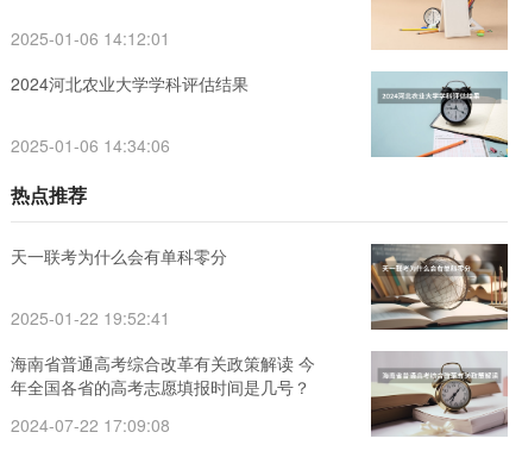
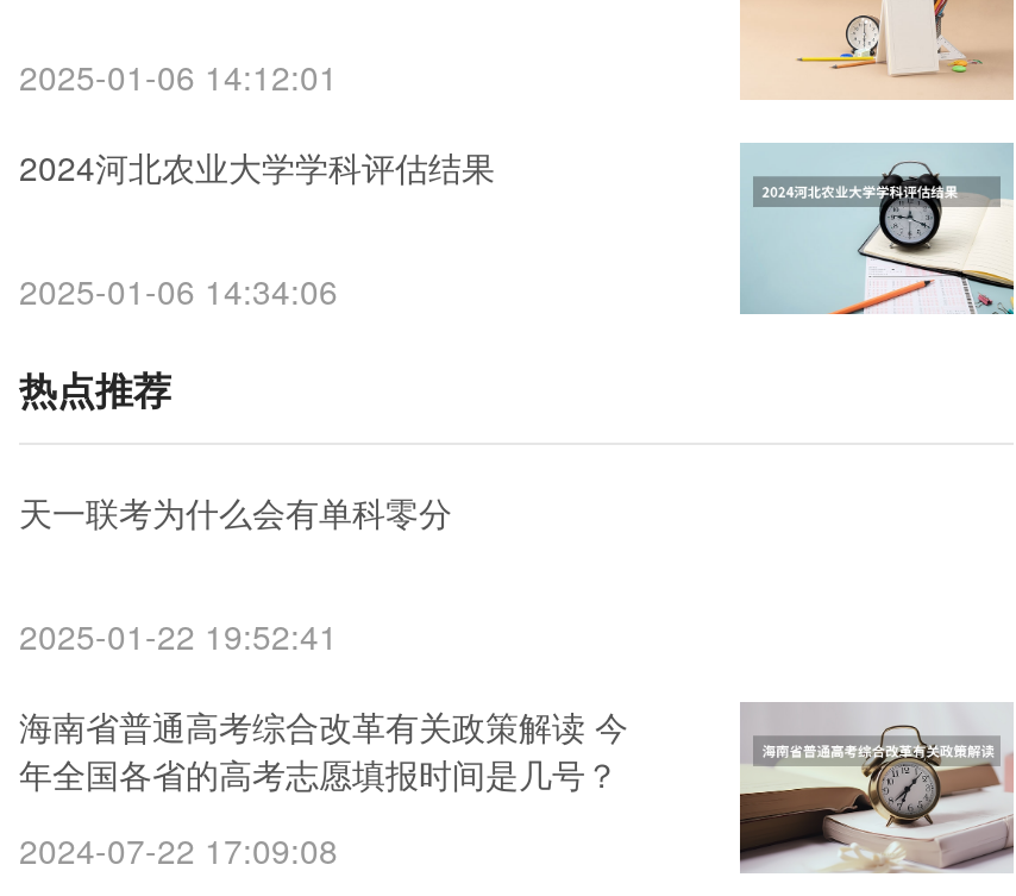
- [image]
